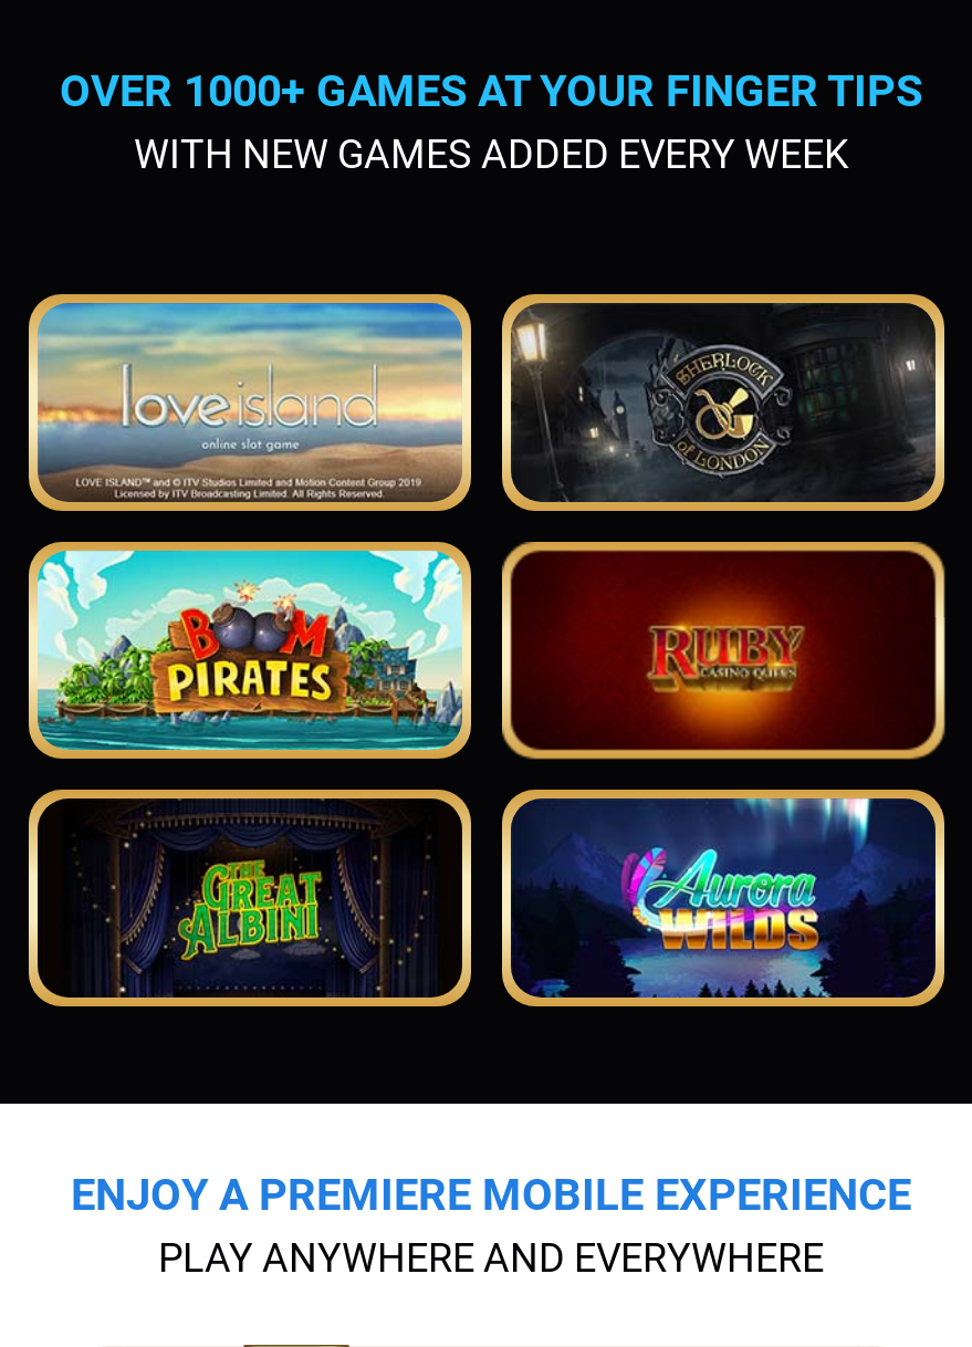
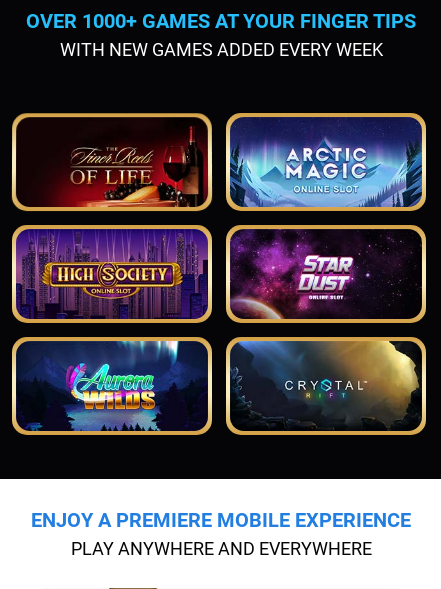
- [image]
+ [image]

- [image]
+ [image]

- [image]
+ [image]

- [image]
+ [image]

- [image]
+ [image]

- [image]
+ [image]
